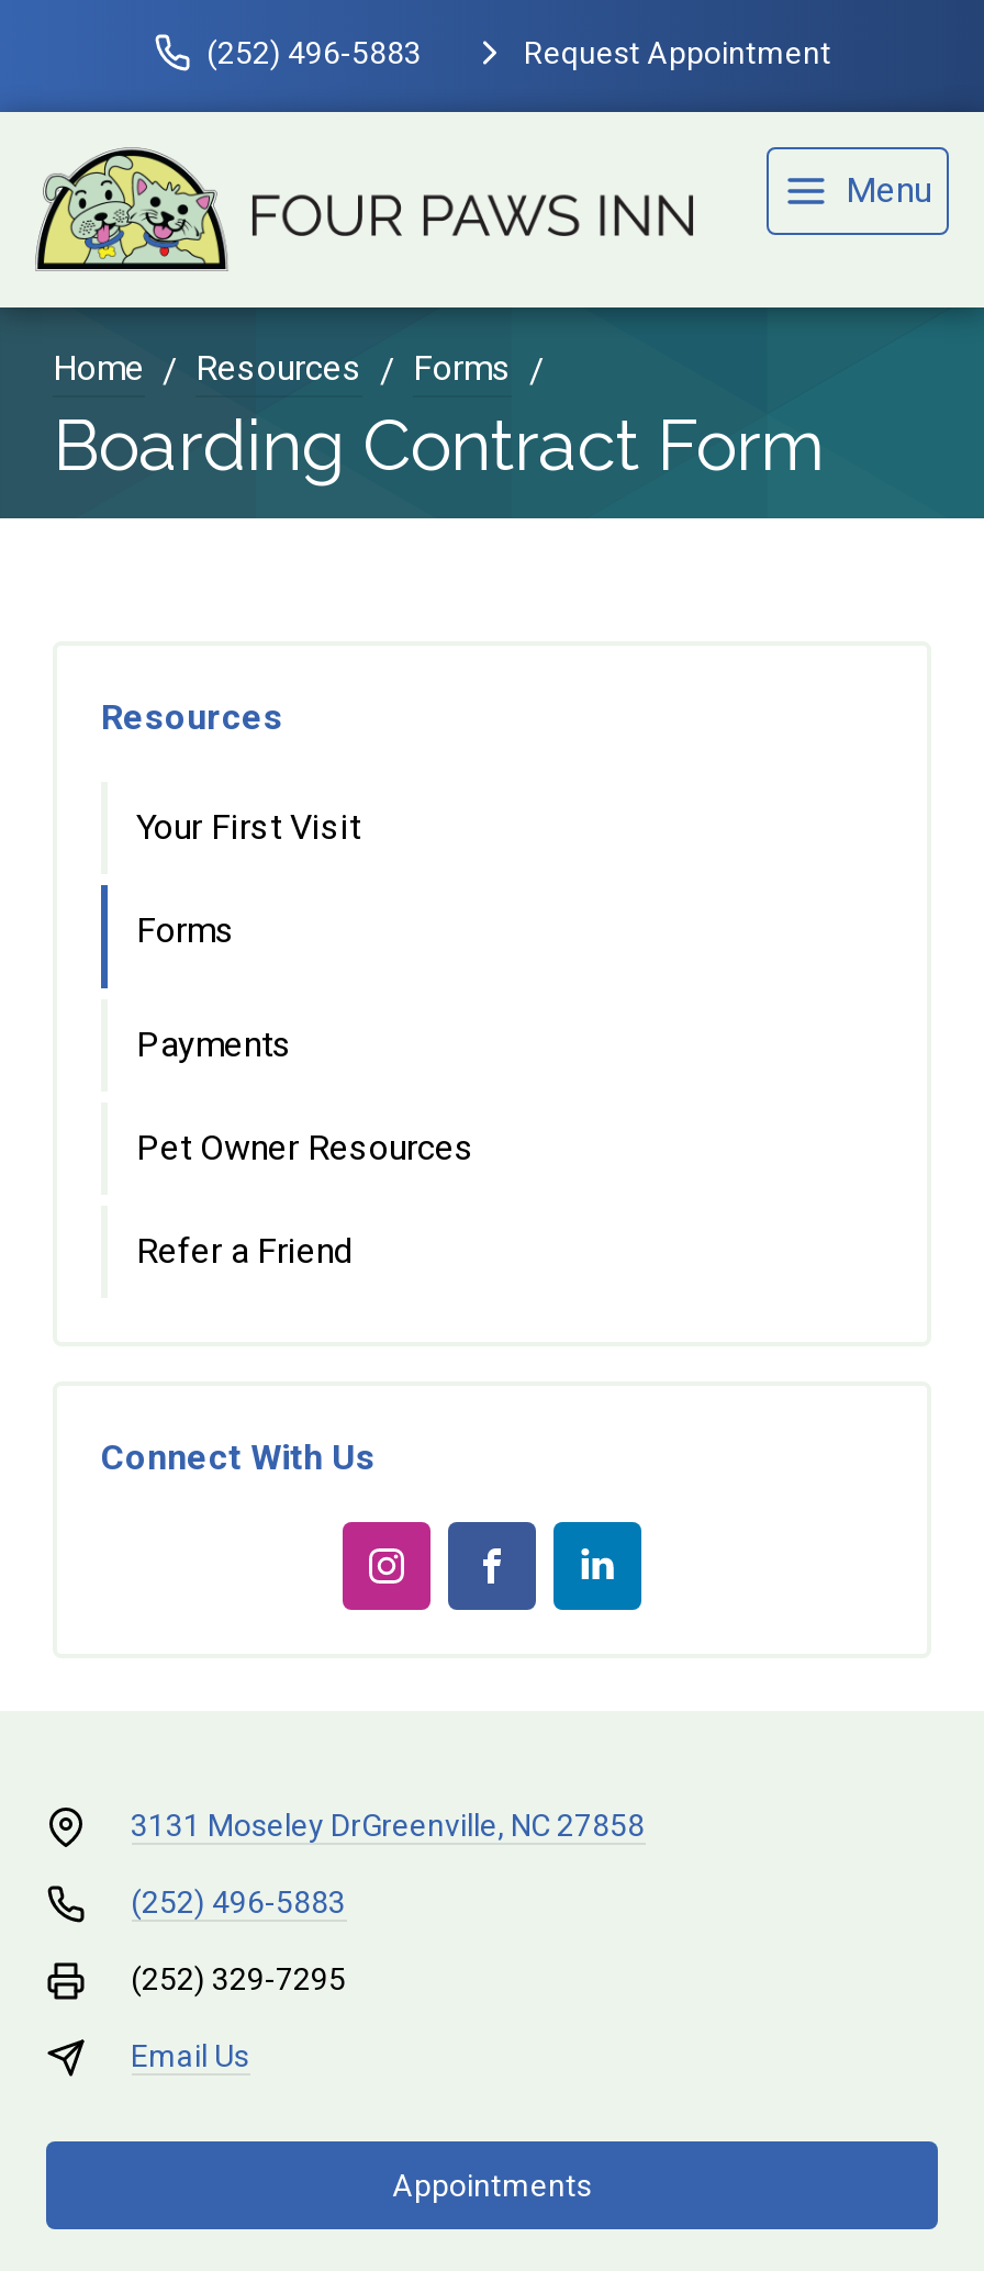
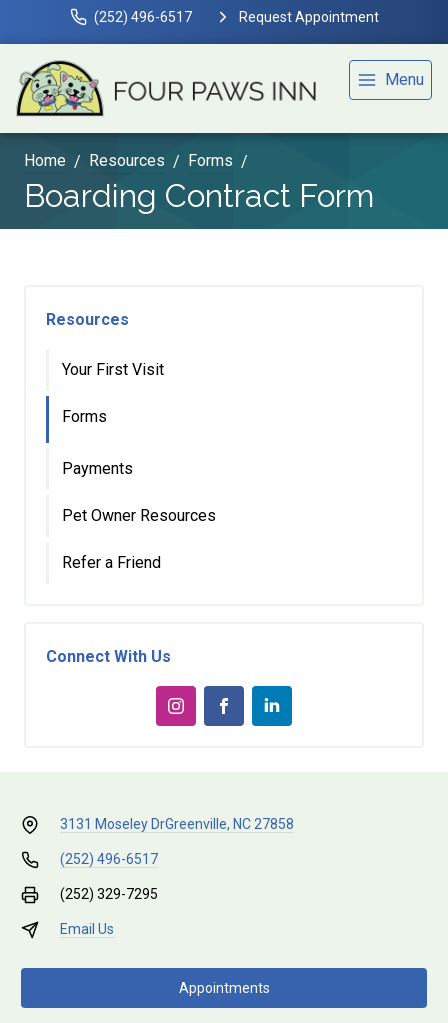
- (252) 496-5883
+ (252) 496-6517

- (252) 496-5883
+ (252) 496-6517
